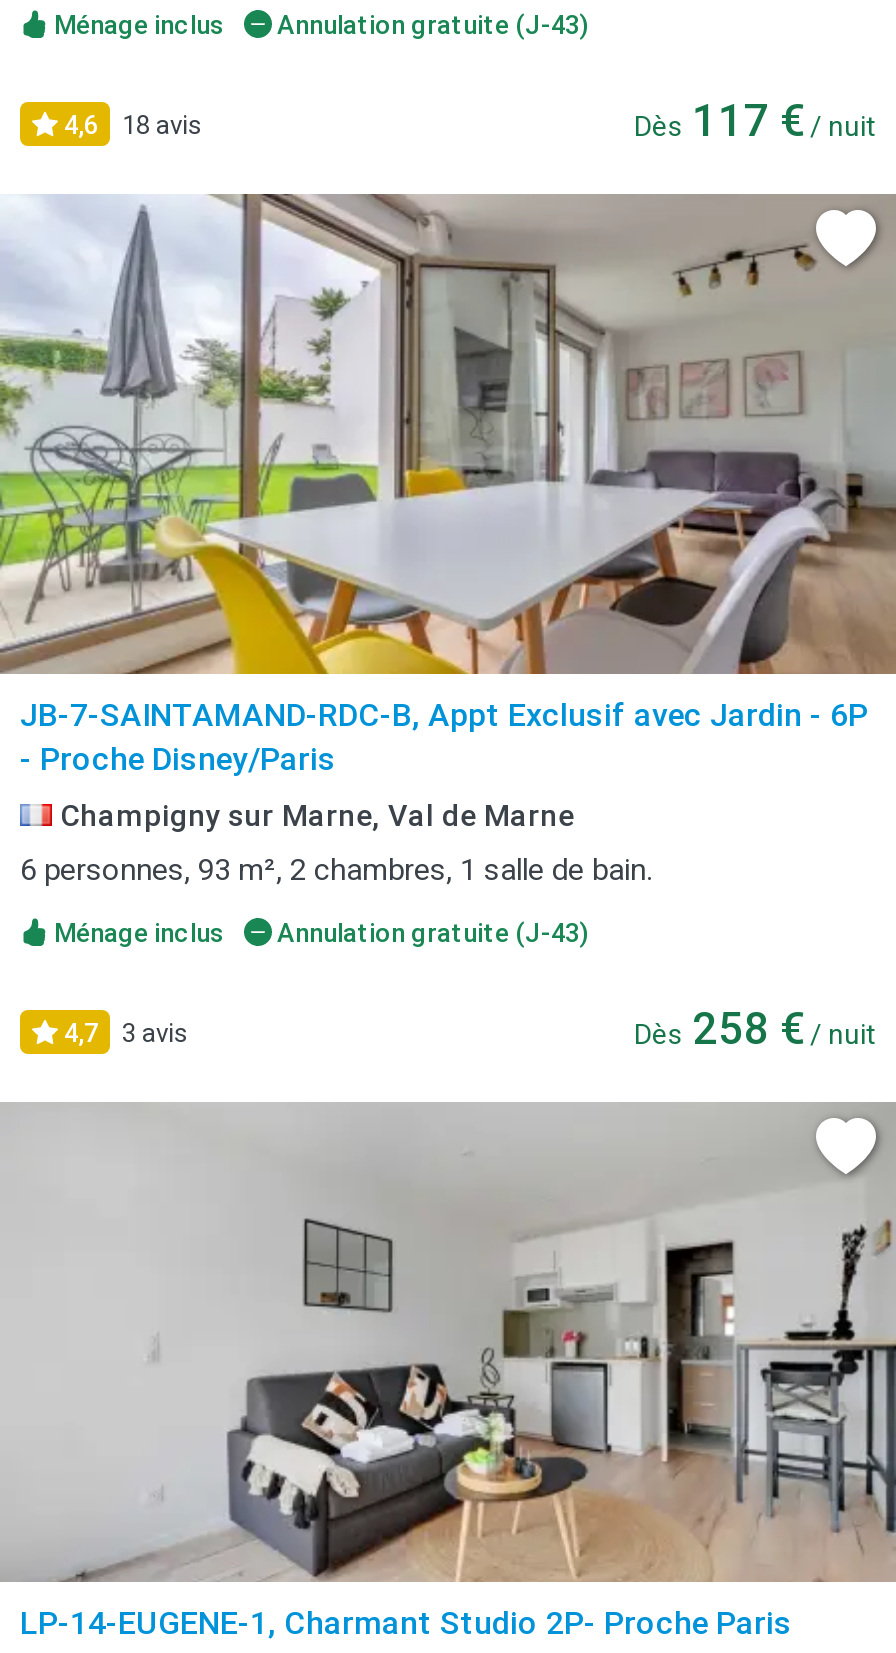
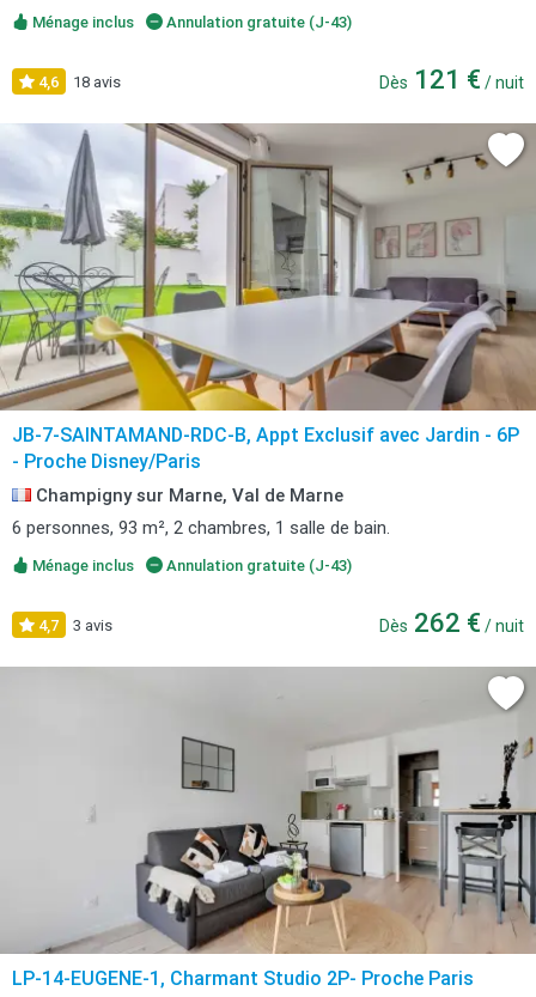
- Dès 117 €/ nuit
+ Dès 121 €/ nuit

- Dès 258 €/ nuit
+ Dès 262 €/ nuit
